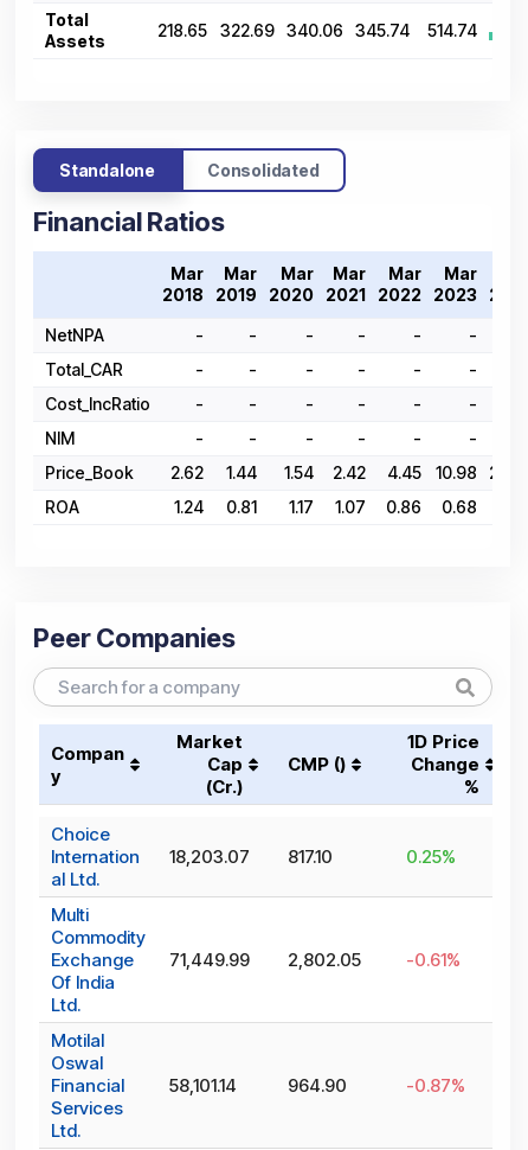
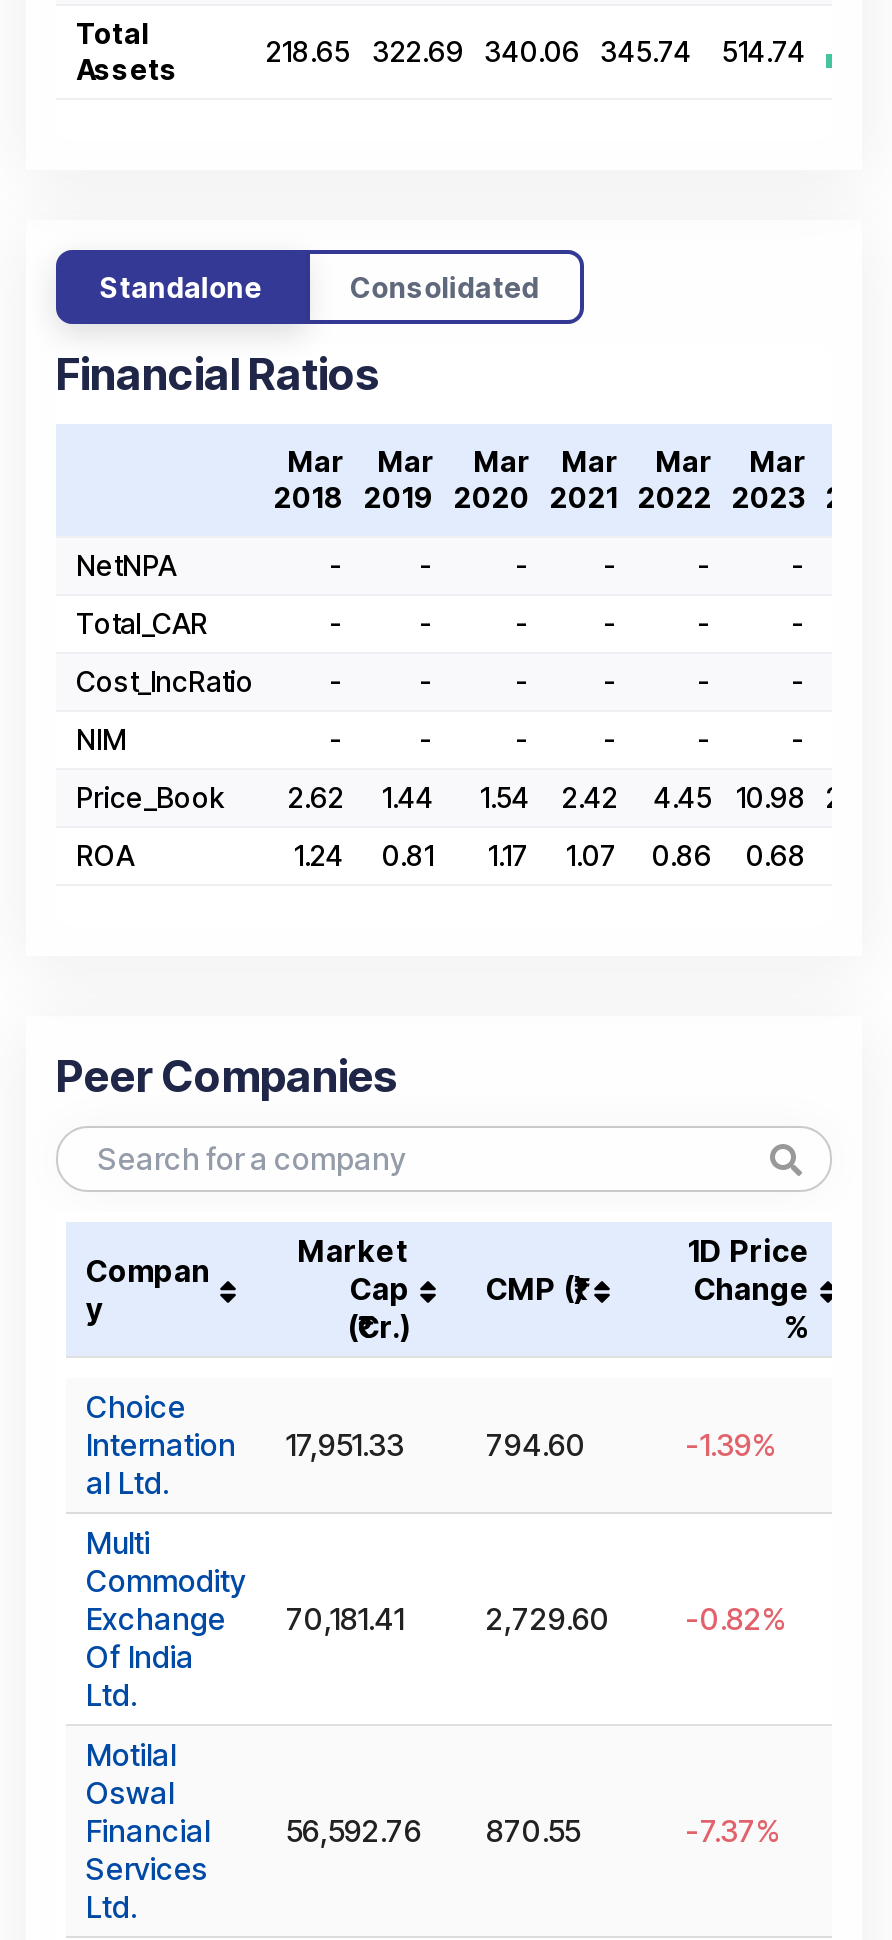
- 18,203.07
+ 17,951.33

- 817.10
+ 794.60

- 0.25%
+ -1.39%

- 71,449.99
+ 70,181.41

- 2,802.05
+ 2,729.60

- -0.61%
+ -0.82%

- 58,101.14
+ 56,592.76

- 964.90
+ 870.55

- -0.87%
+ -7.37%
